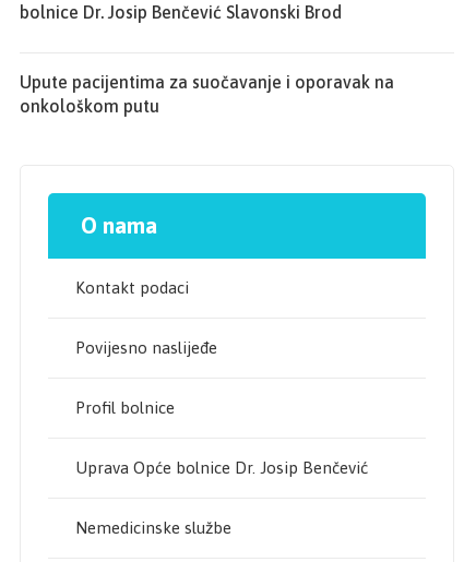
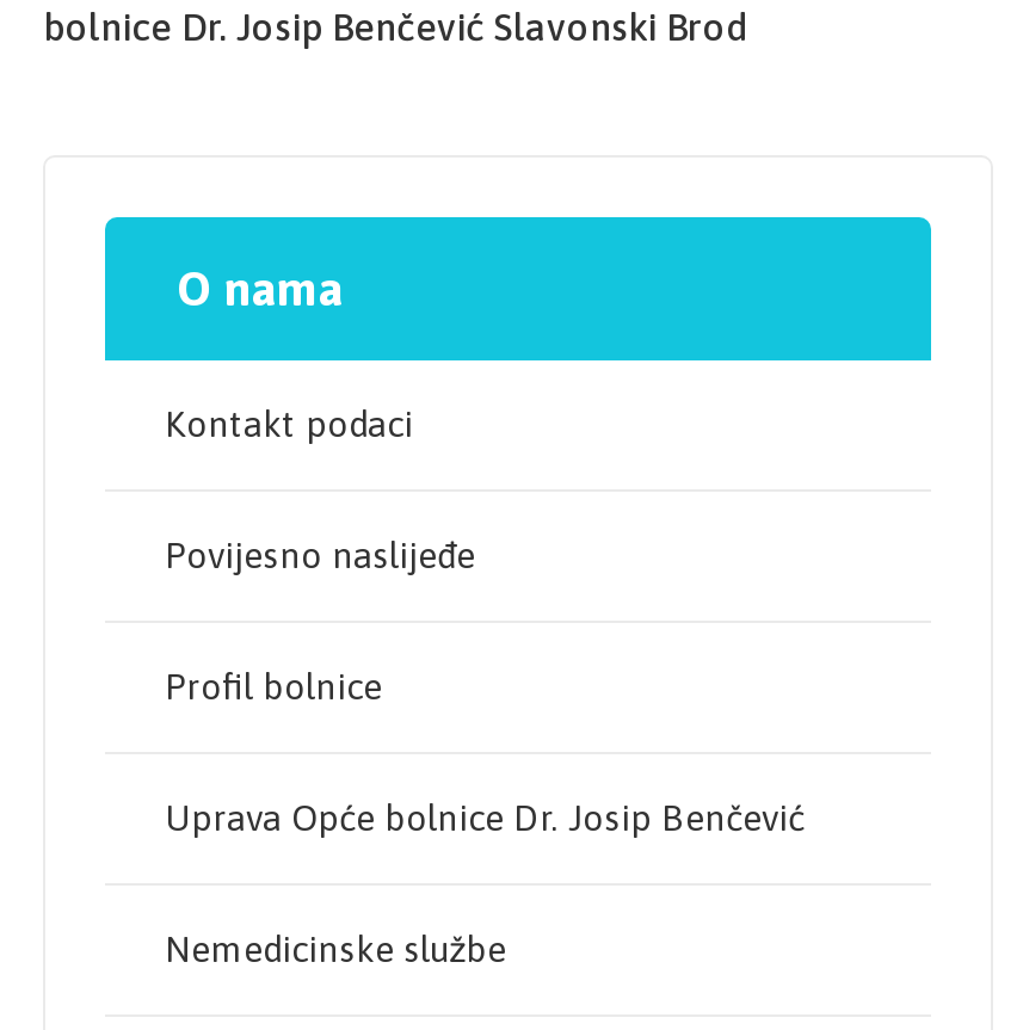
- Upute pacijentima za suočavanje i oporavak na
- onkološkom putu
